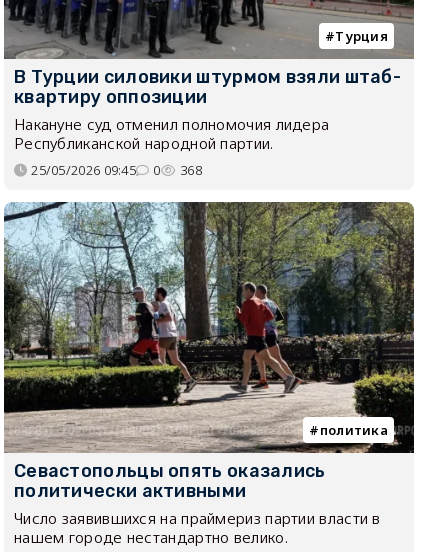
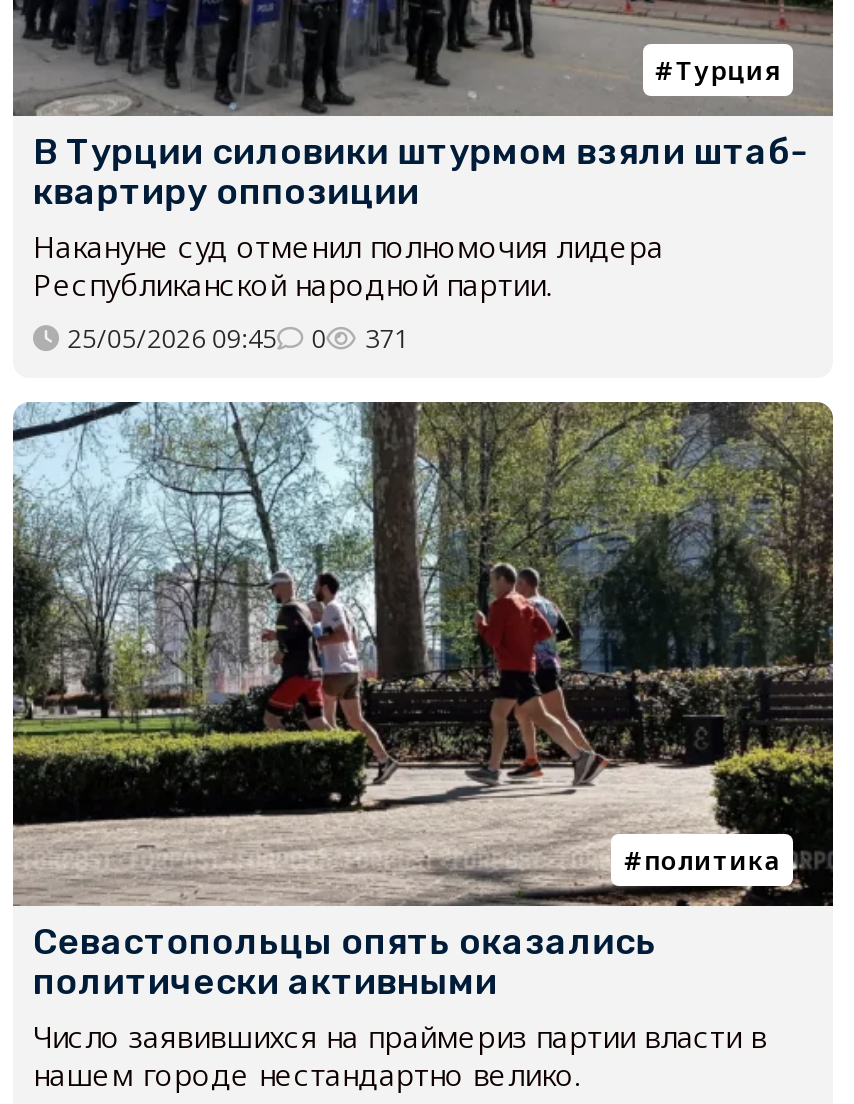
- 25/05/2026 09:45 0 368
+ 25/05/2026 09:45 0 371
